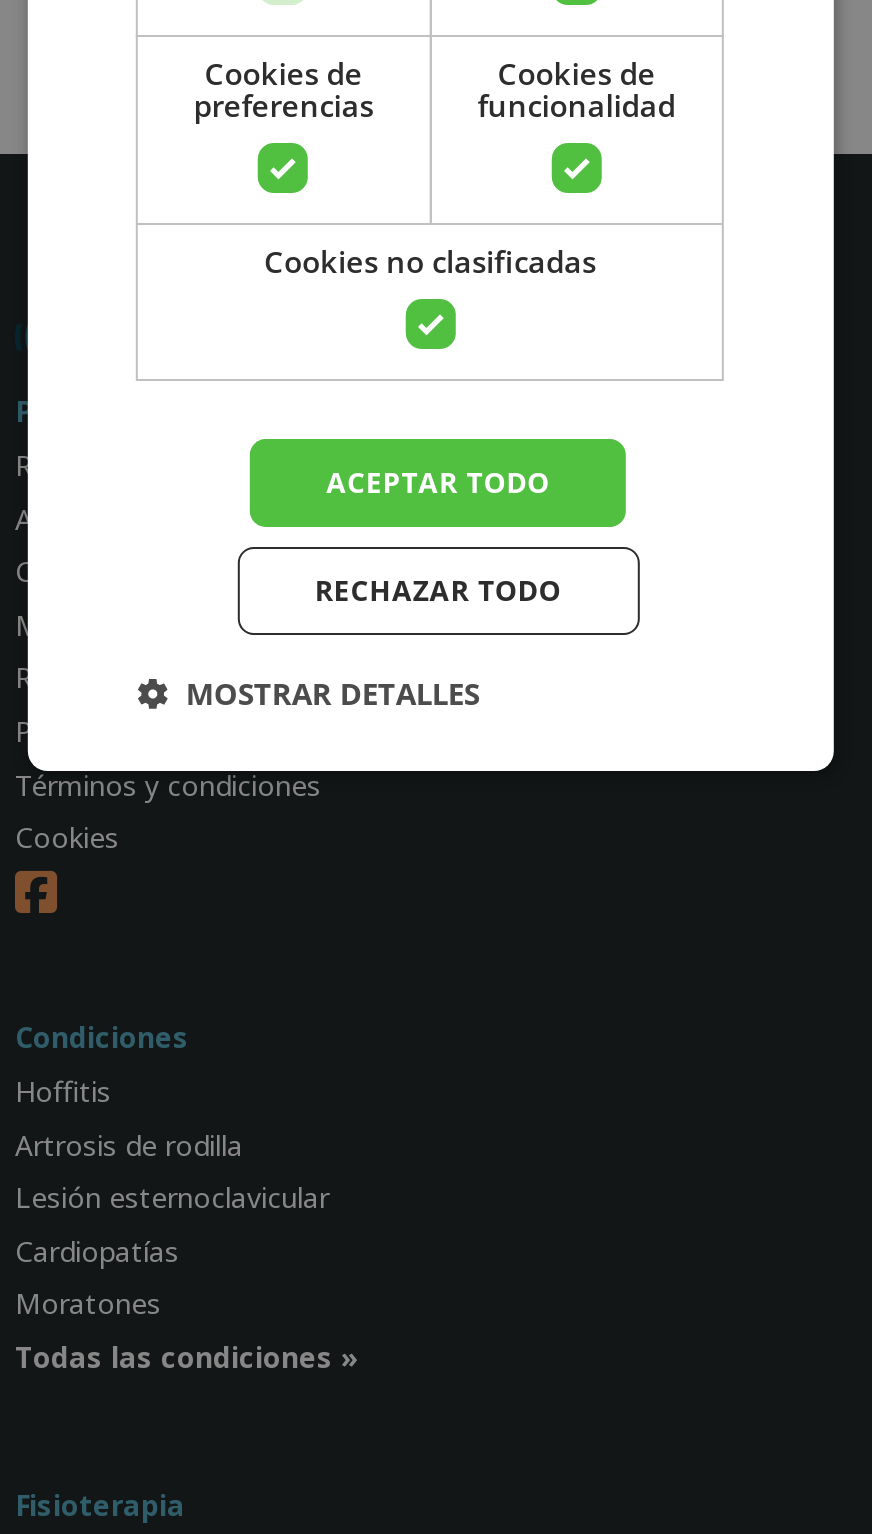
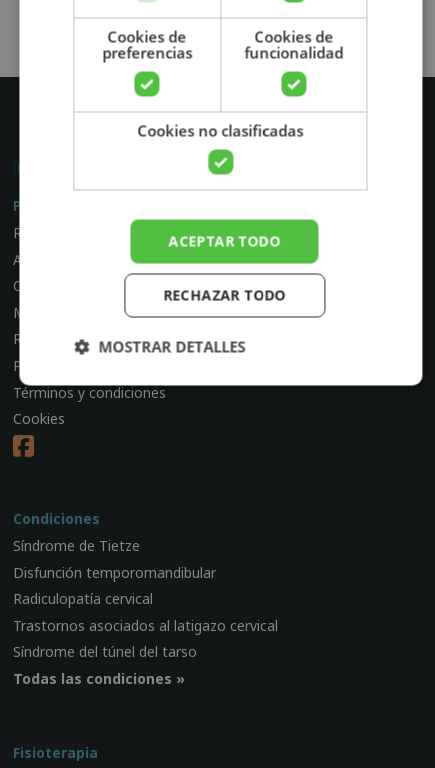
- Hoffitis
- Artrosis de rodilla
- Lesión esternoclavicular
- Cardiopatías
- Moratones
+ Síndrome de Tietze
+ Disfunción temporomandibular
+ Radiculopatía cervical
+ Trastornos asociados al latigazo cervical
+ Síndrome del túnel del tarso
